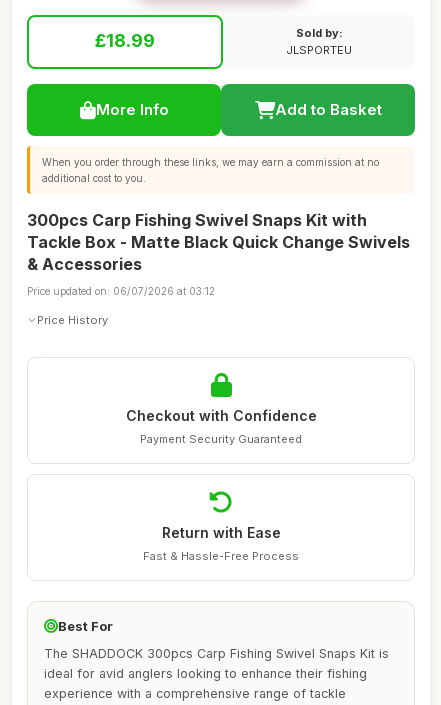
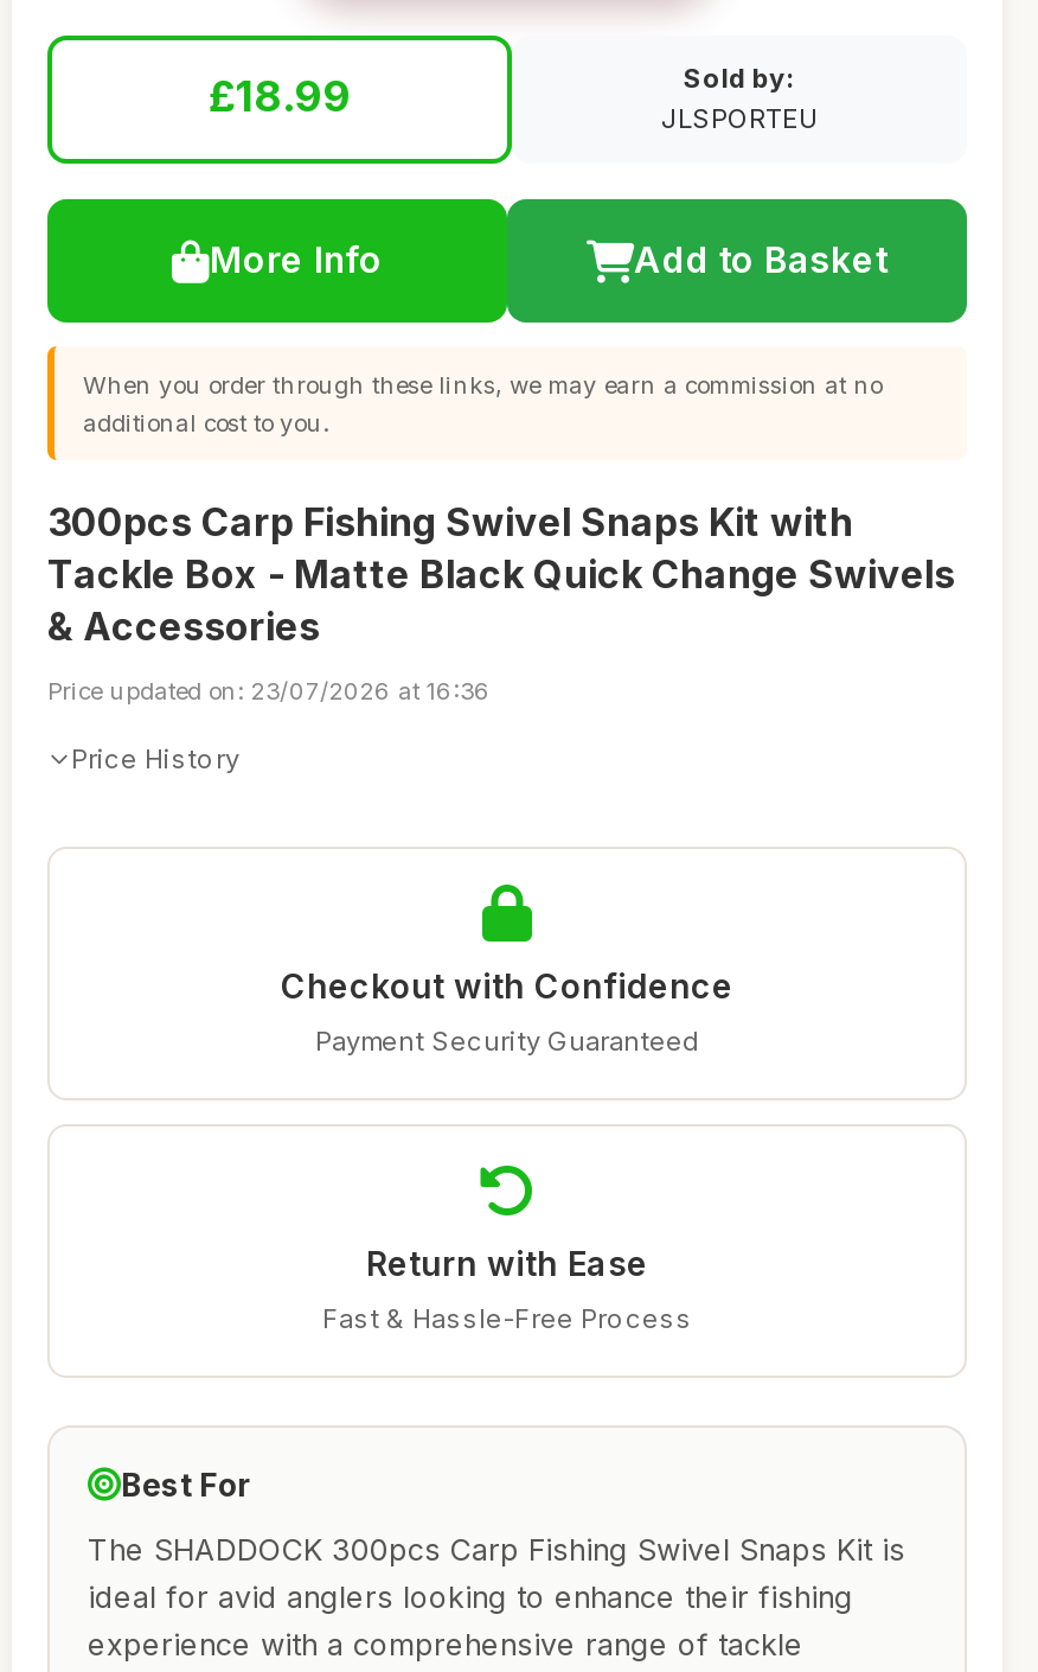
- Price updated on: 06/07/2026 at 03:12
+ Price updated on: 23/07/2026 at 16:36
